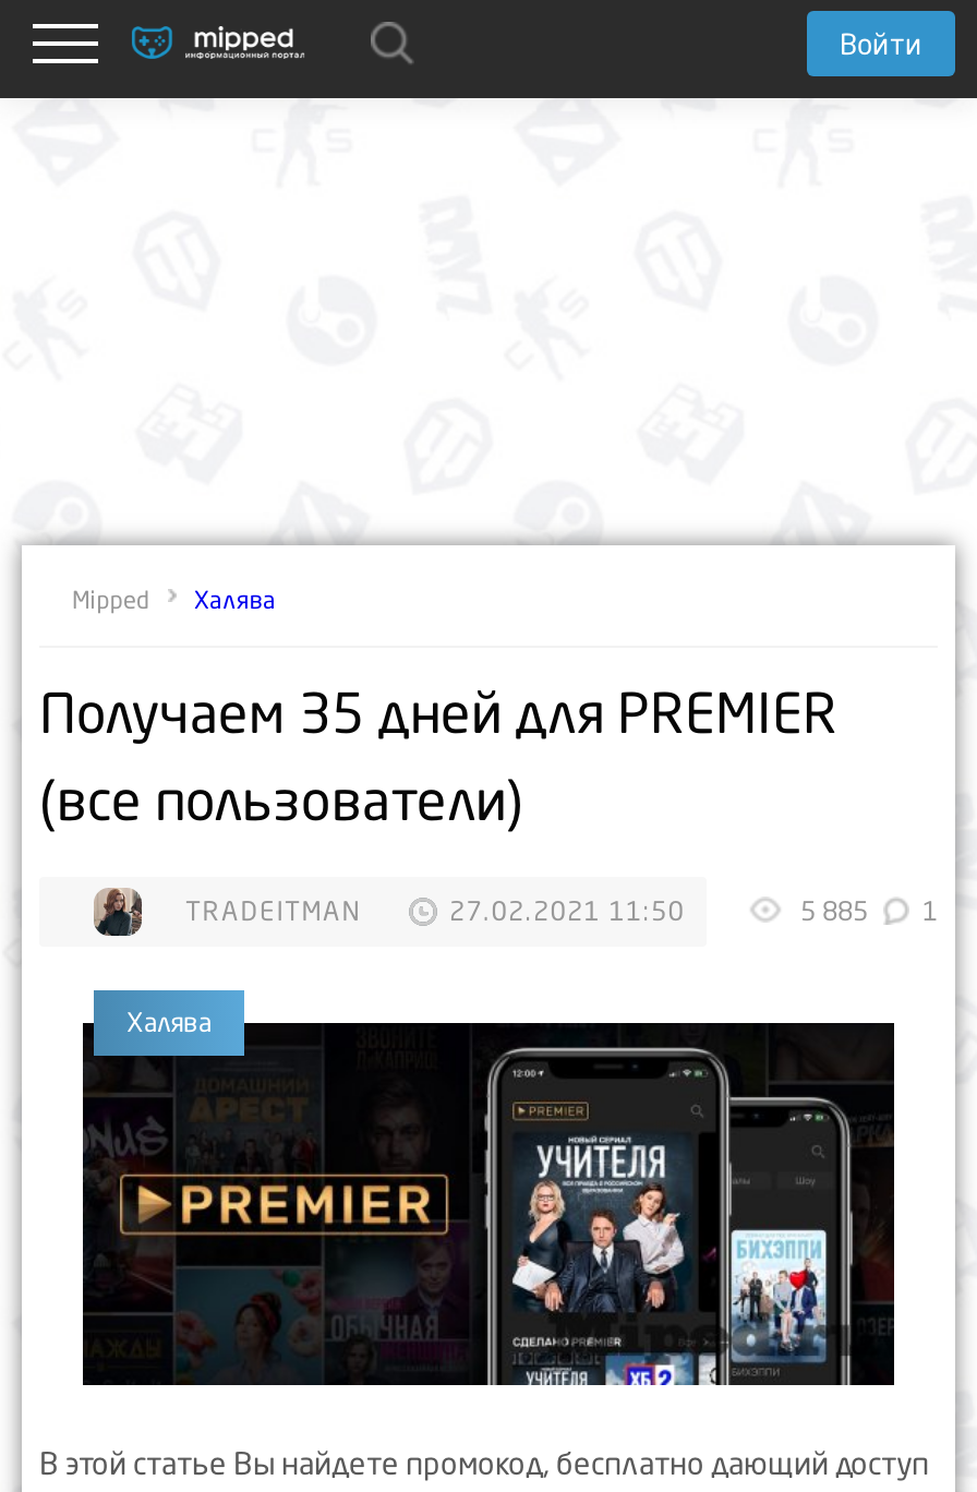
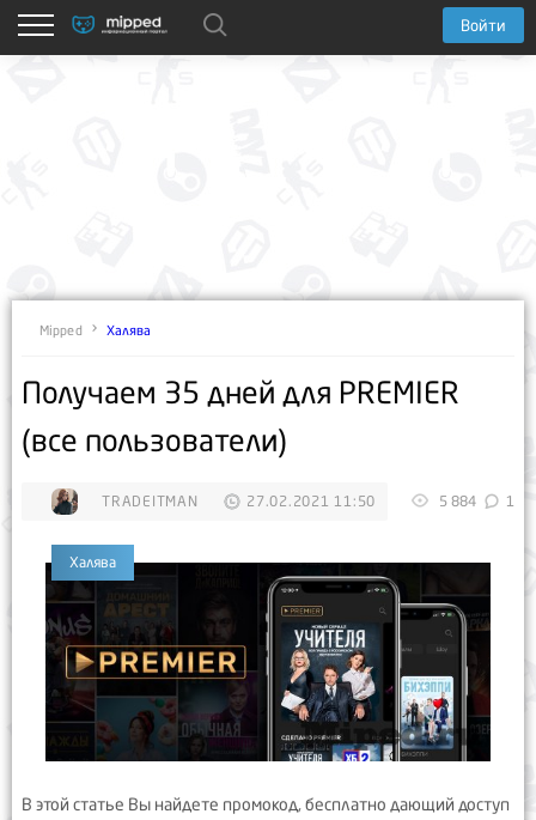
- 5 885 1
+ 5 884 1
